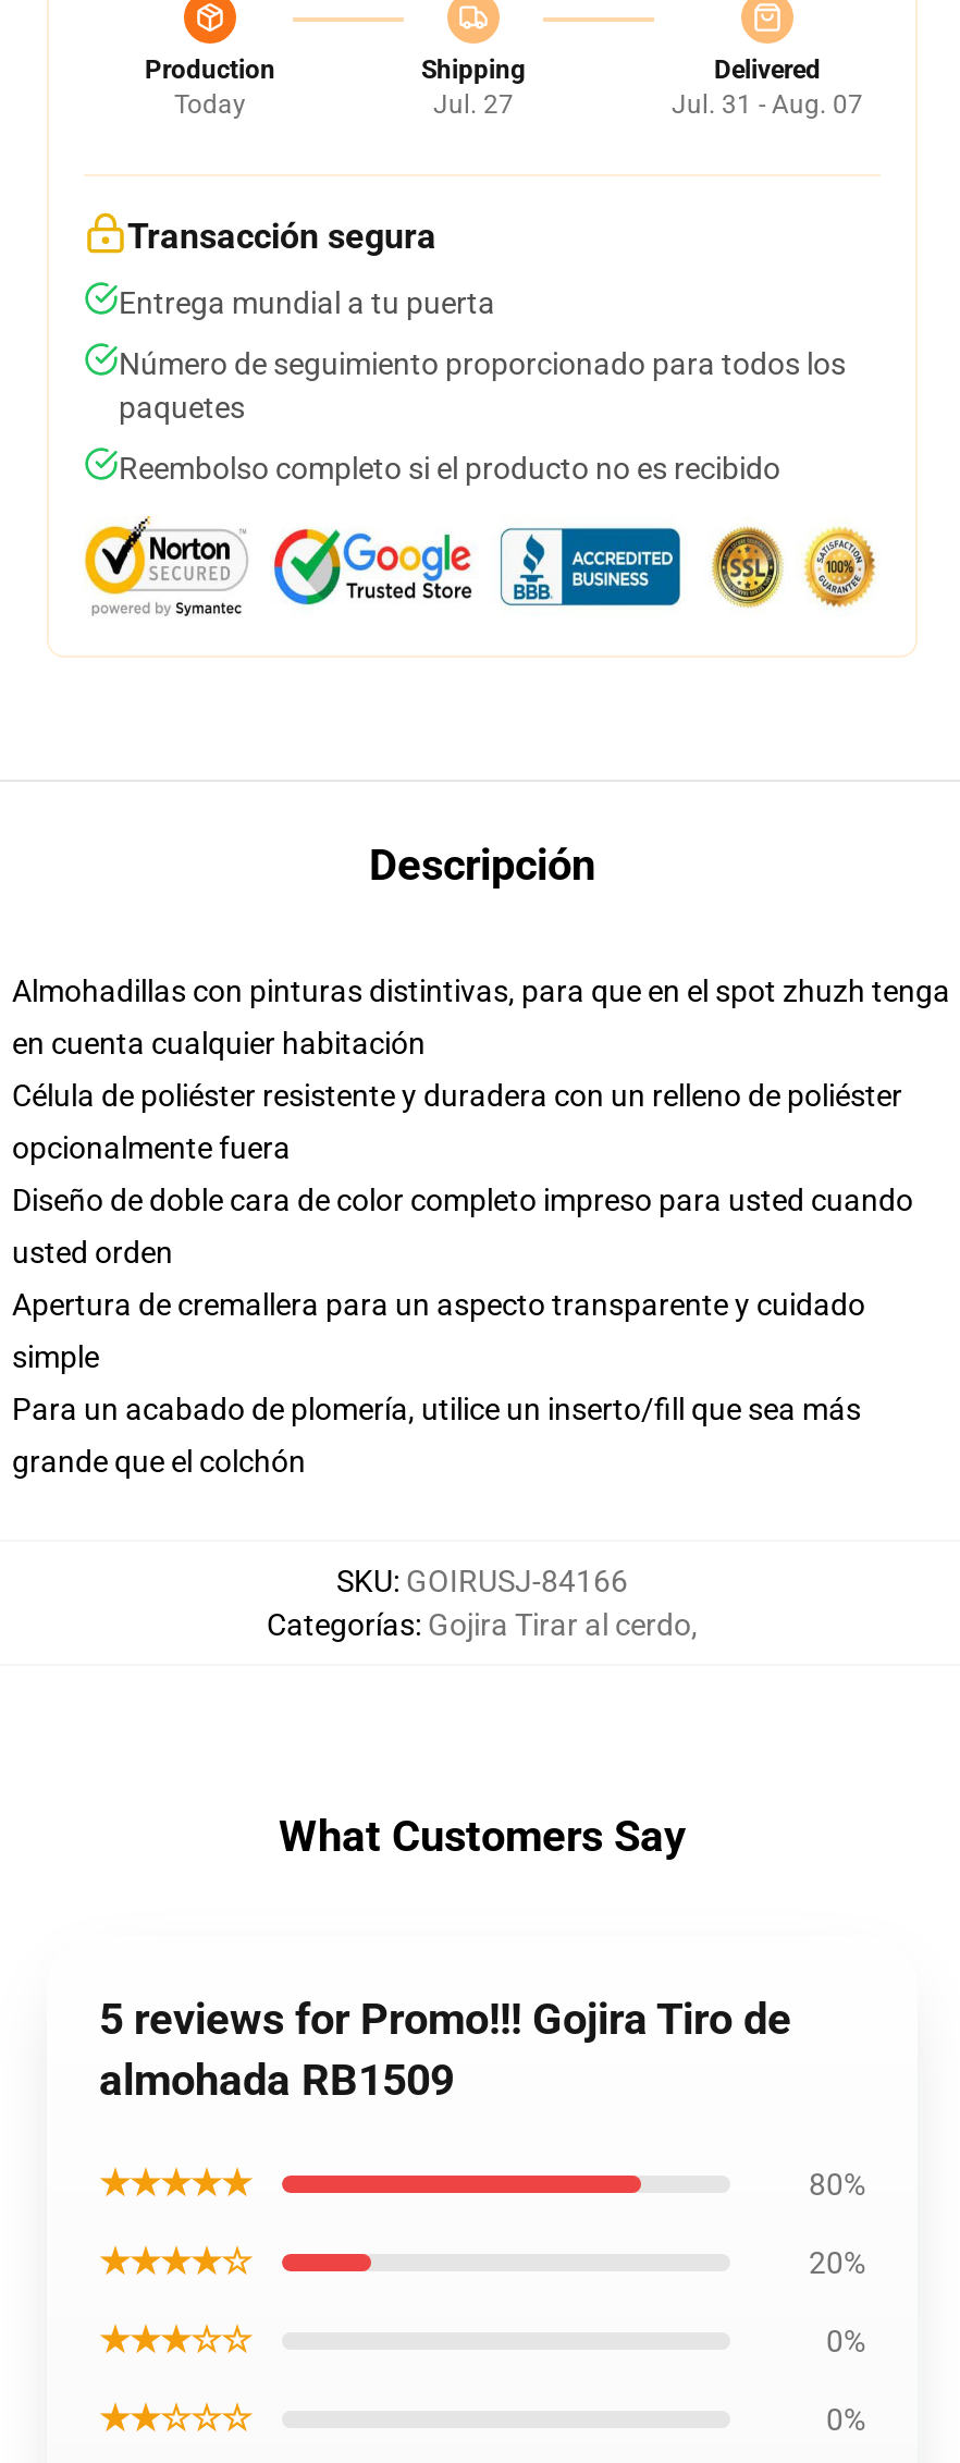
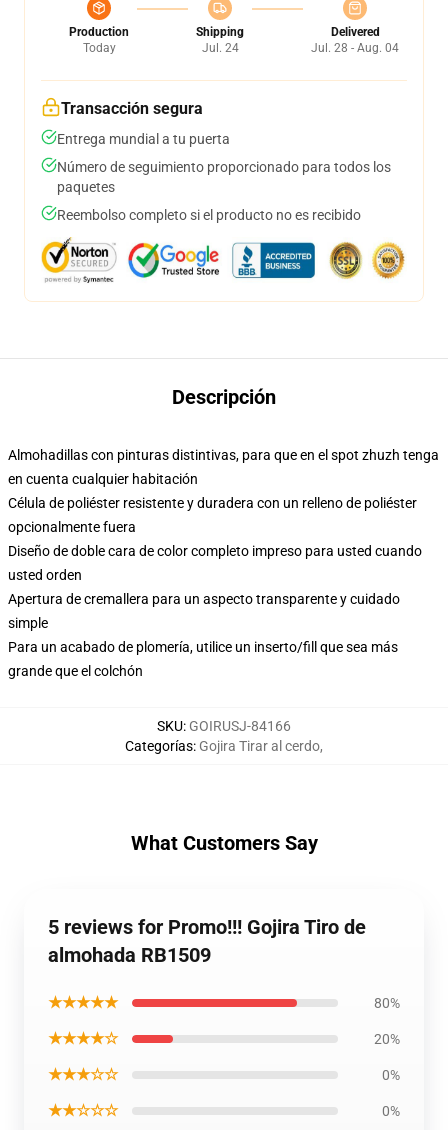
- Jul. 27
+ Jul. 24

- Jul. 31 - Aug. 07
+ Jul. 28 - Aug. 04
